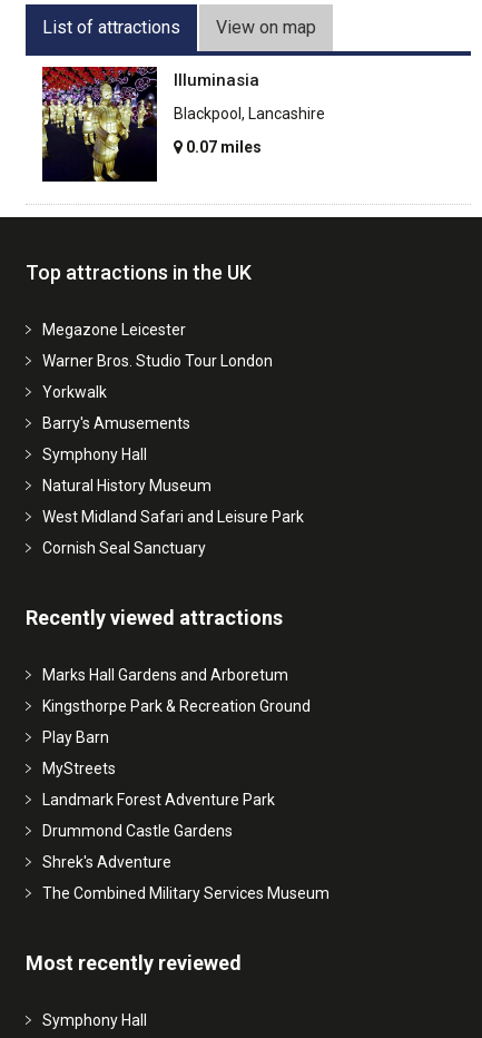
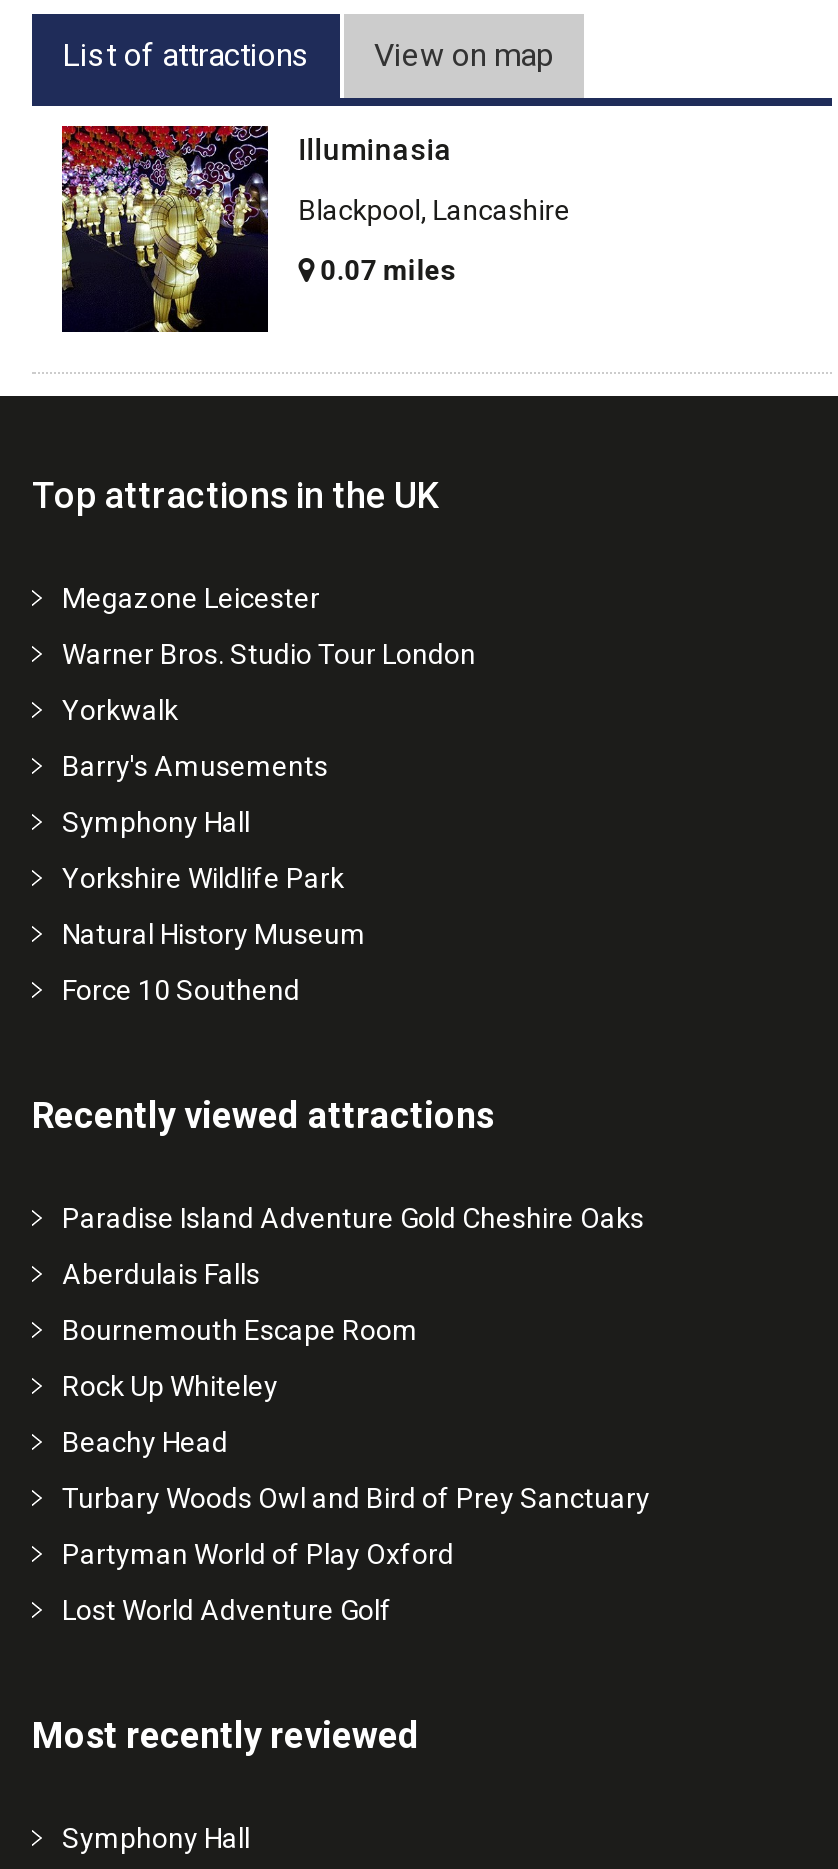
+ Yorkshire Wildlife Park

moved down: Natural History Museum

- West Midland Safari and Leisure Park
- Cornish Seal Sanctuary
+ Force 10 Southend

- Marks Hall Gardens and Arboretum
+ Paradise Island Adventure Gold Cheshire Oaks

- Kingsthorpe Park & Recreation Ground
+ Aberdulais Falls

- Play Barn
+ Bournemouth Escape Room

- MyStreets
+ Rock Up Whiteley

- Landmark Forest Adventure Park
+ Beachy Head

- Drummond Castle Gardens
+ Turbary Woods Owl and Bird of Prey Sanctuary

- Shrek's Adventure
+ Partyman World of Play Oxford

- The Combined Military Services Museum
+ Lost World Adventure Golf
